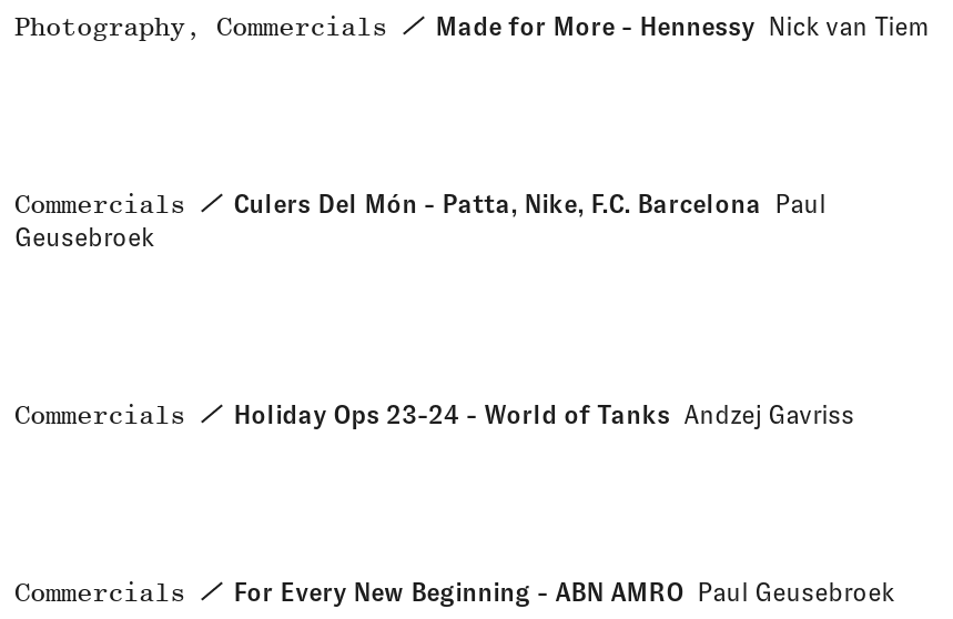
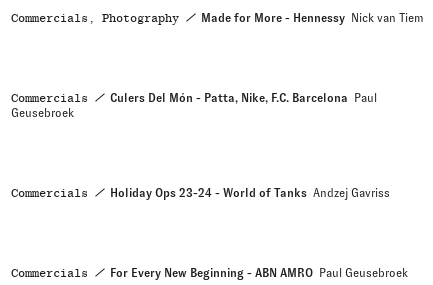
- Photography, Commercials
+ Commercials, Photography
